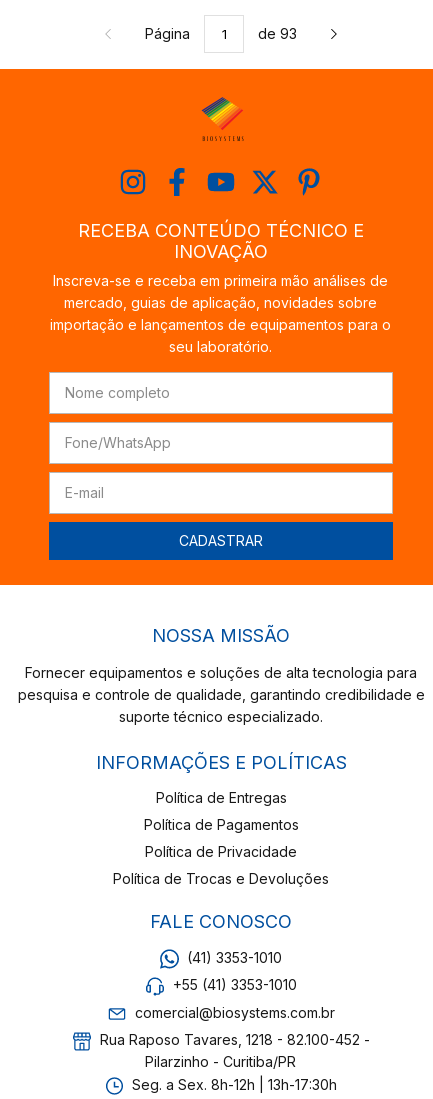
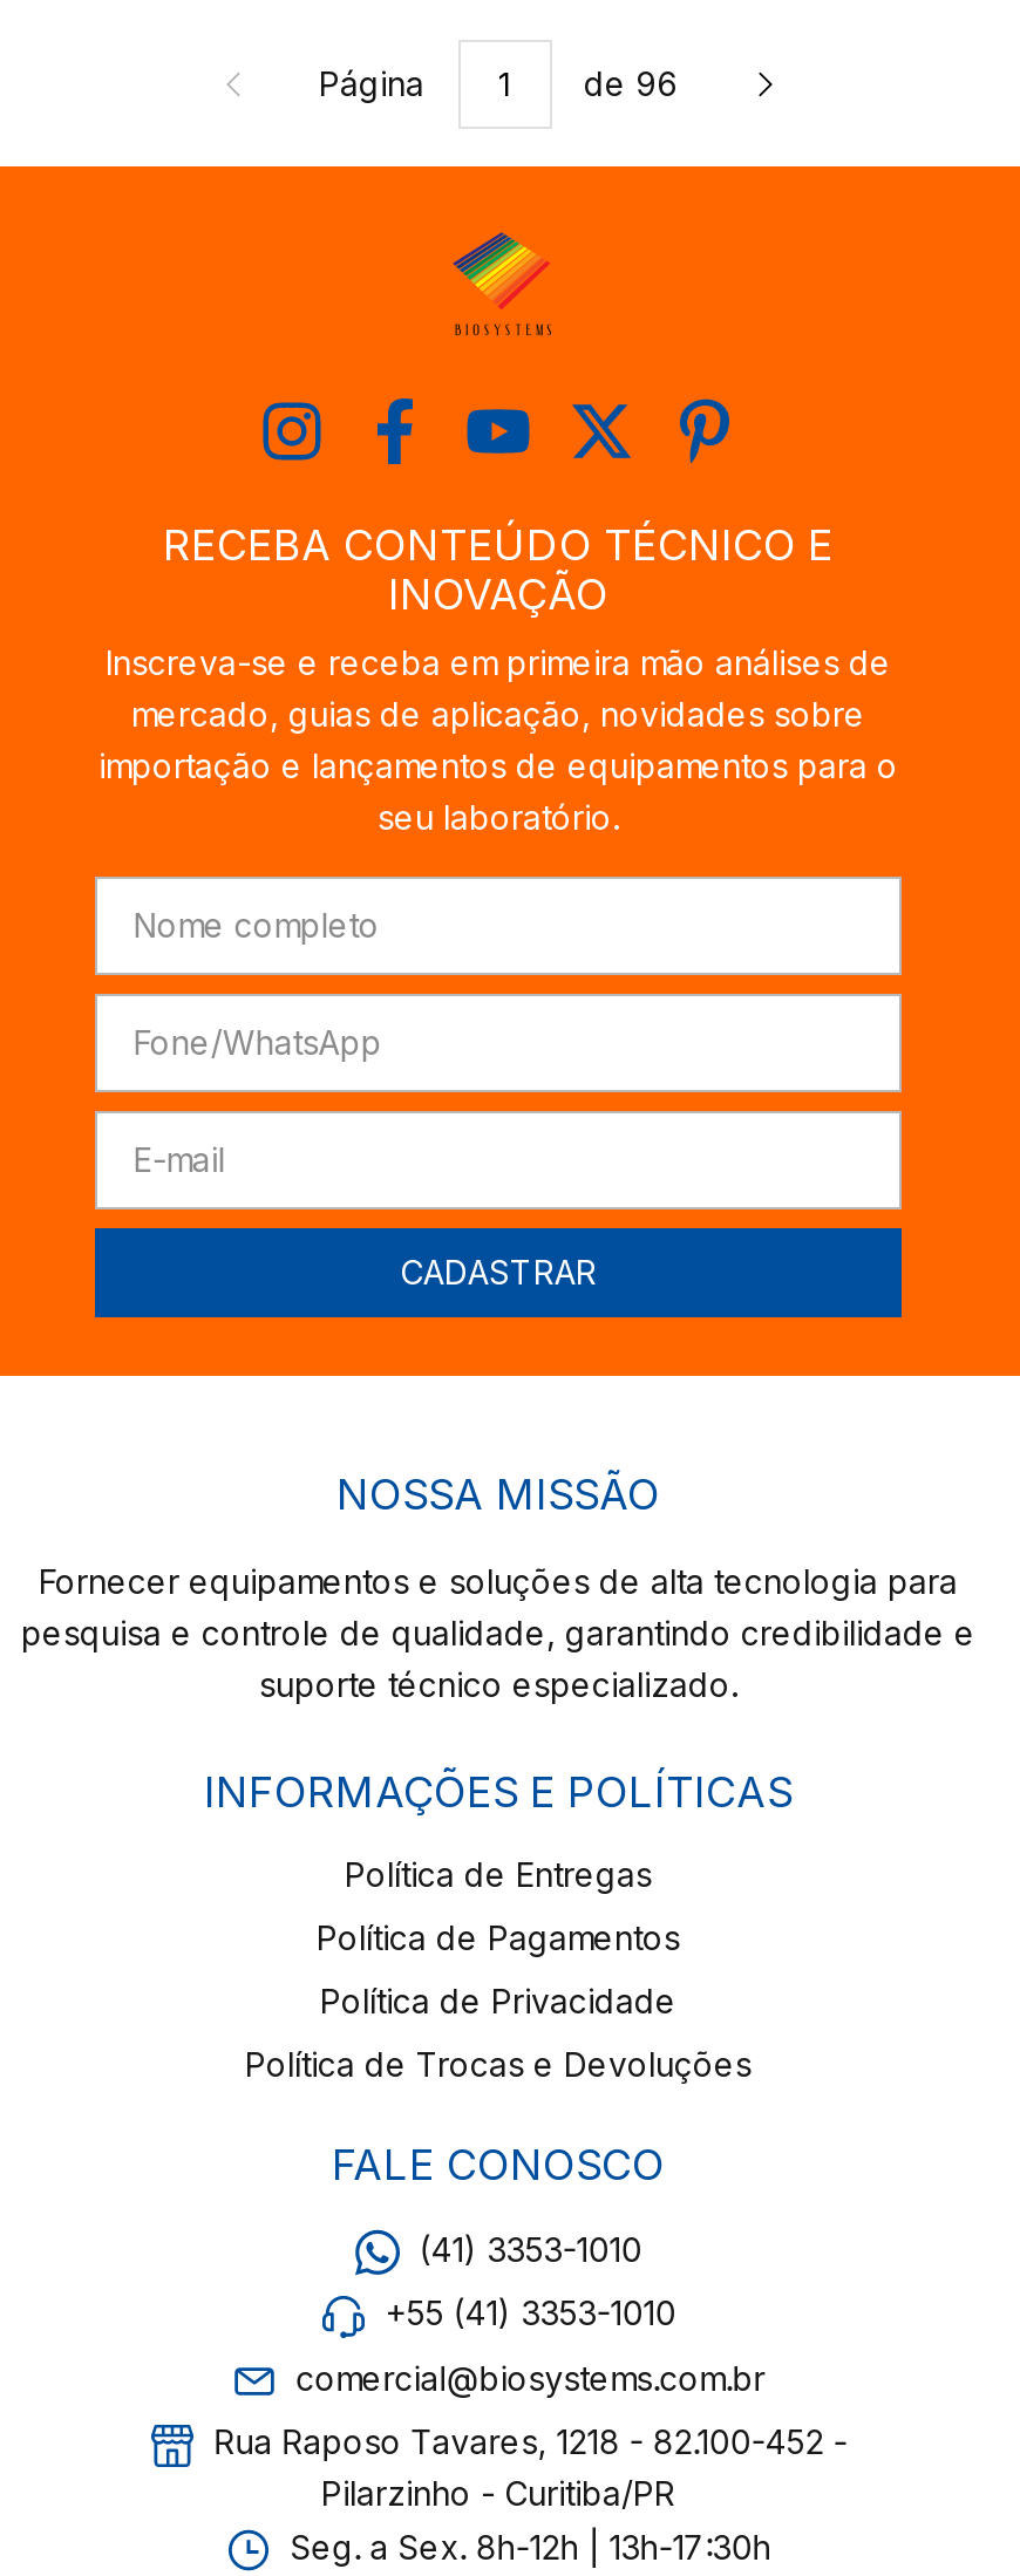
- de 93
+ de 96
